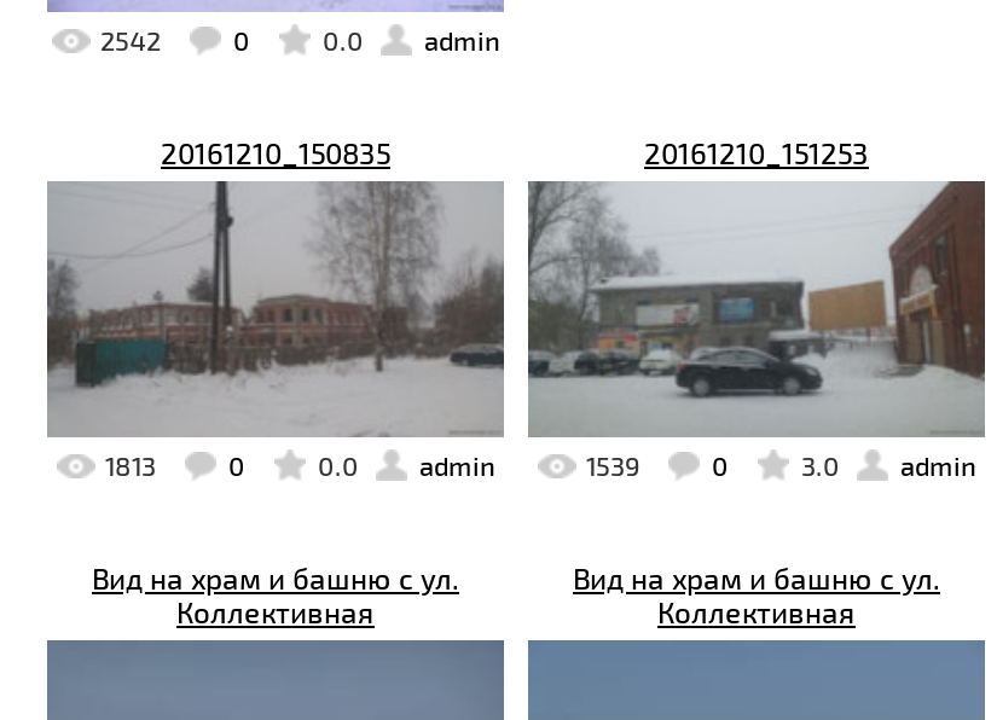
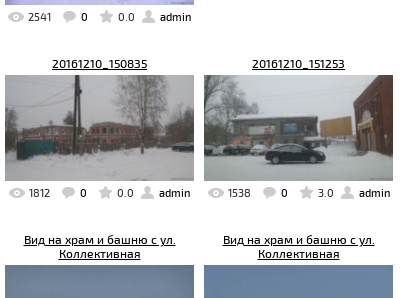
- 2542
+ 2541

- 1813
+ 1812

- 1539
+ 1538
